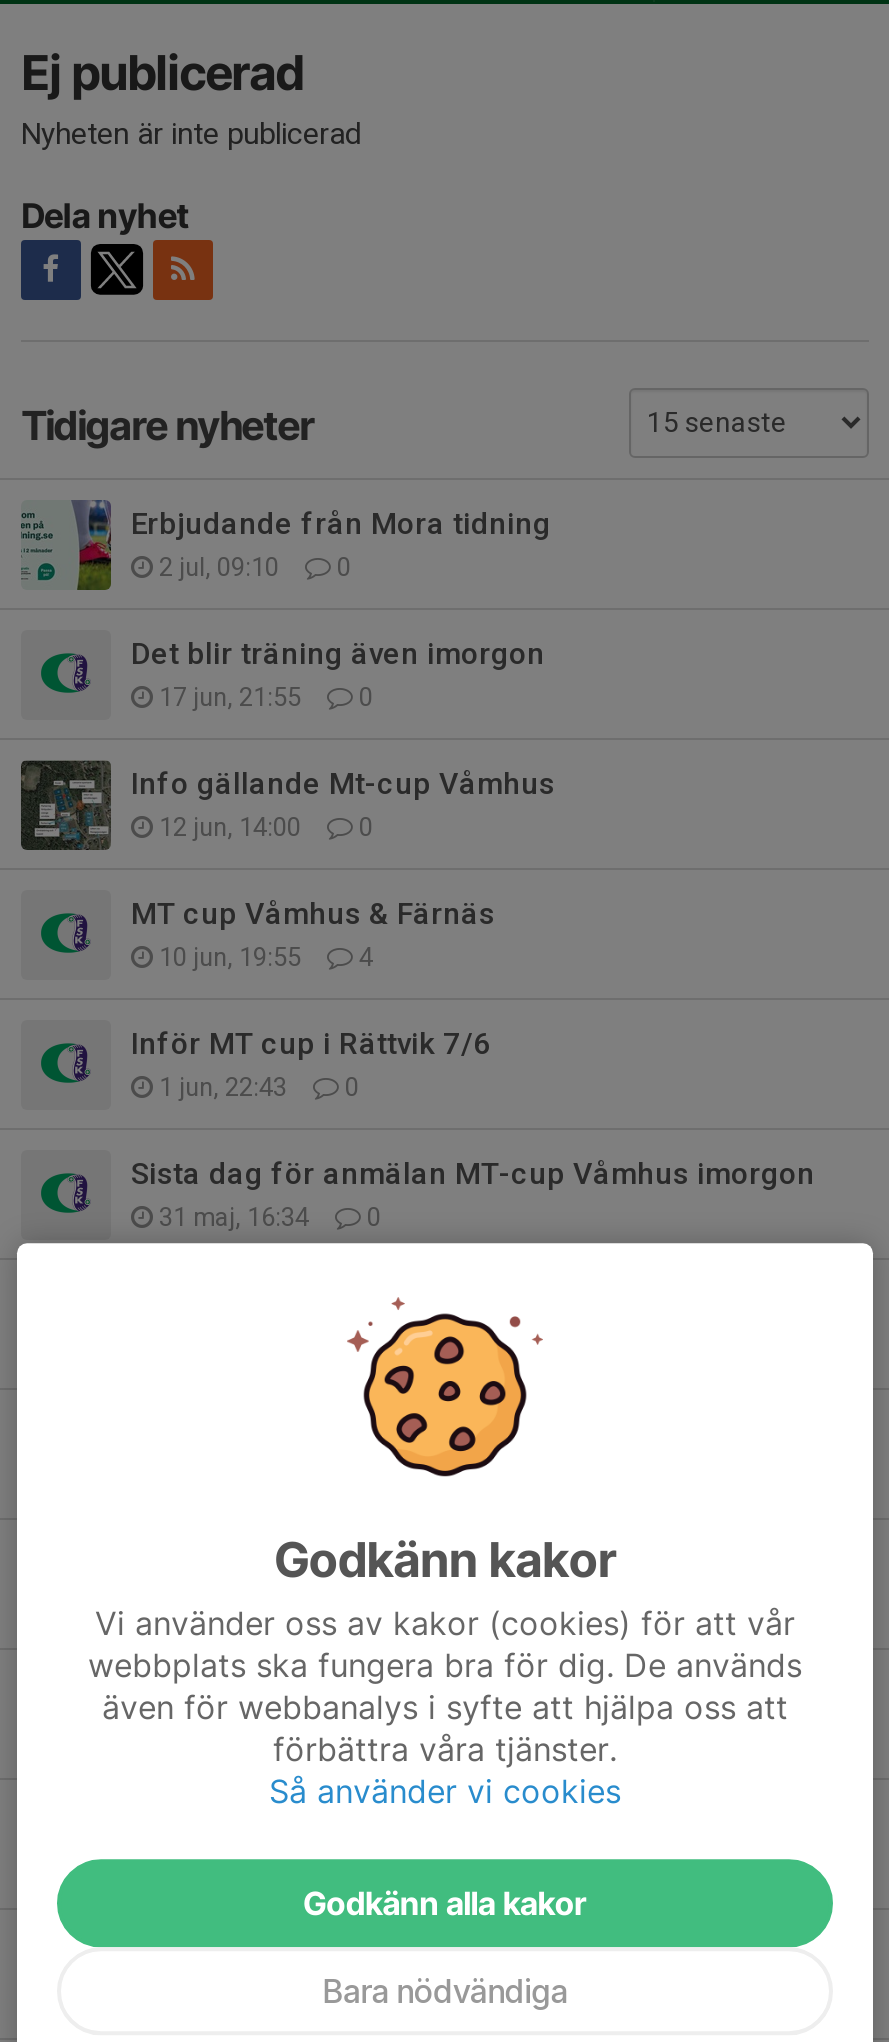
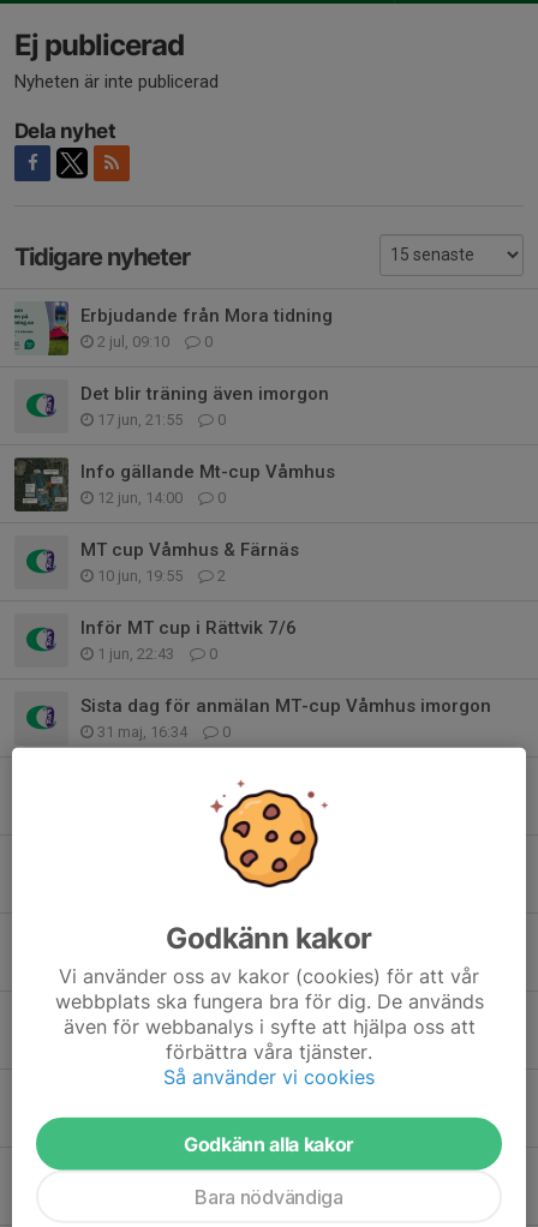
- 10 jun, 19:55 4
+ 10 jun, 19:55 2
